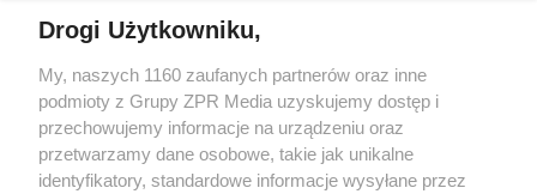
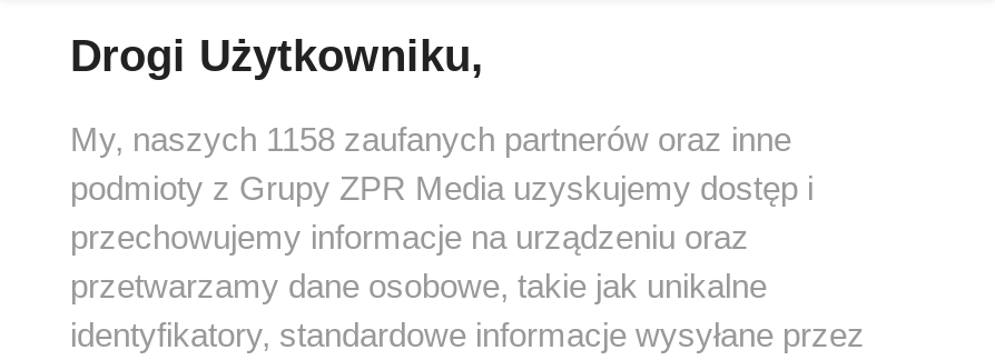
- My, naszych 1160 zaufanych partnerów oraz inne
+ My, naszych 1158 zaufanych partnerów oraz inne
